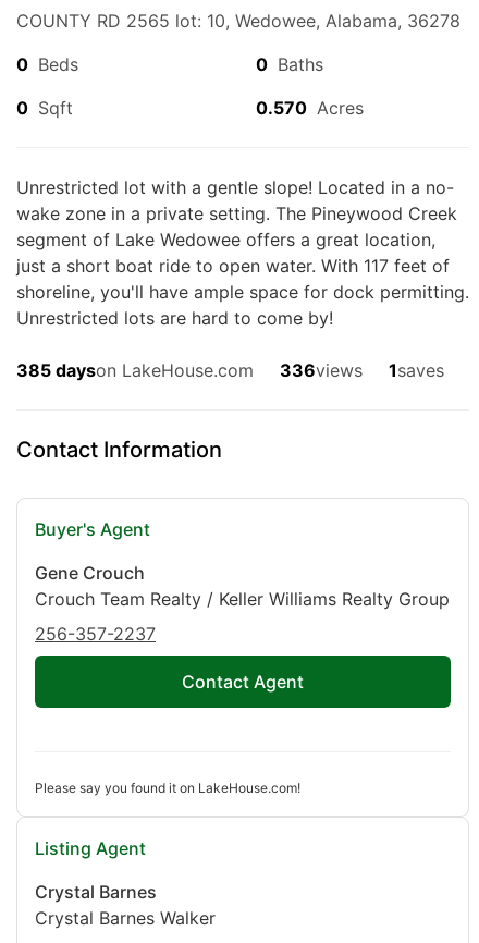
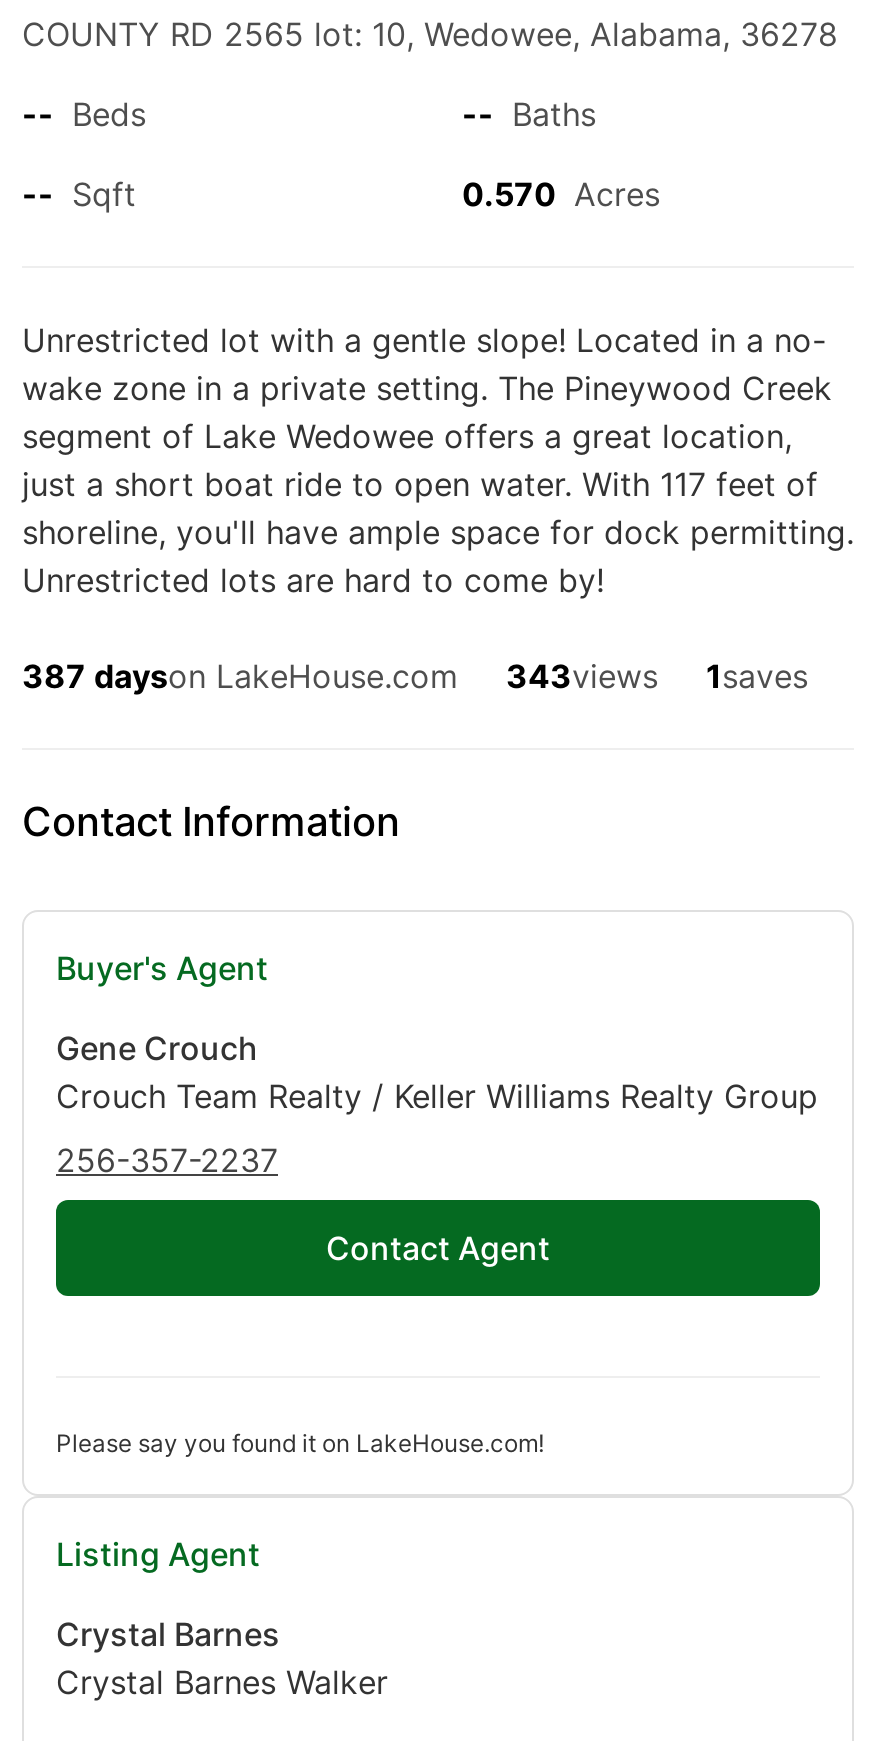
- 0 Beds
+ -- Beds

- 0 Baths
+ -- Baths

- 0 Sqft
+ -- Sqft

- 385 dayson LakeHouse.com
+ 387 dayson LakeHouse.com

- 336views
+ 343views
